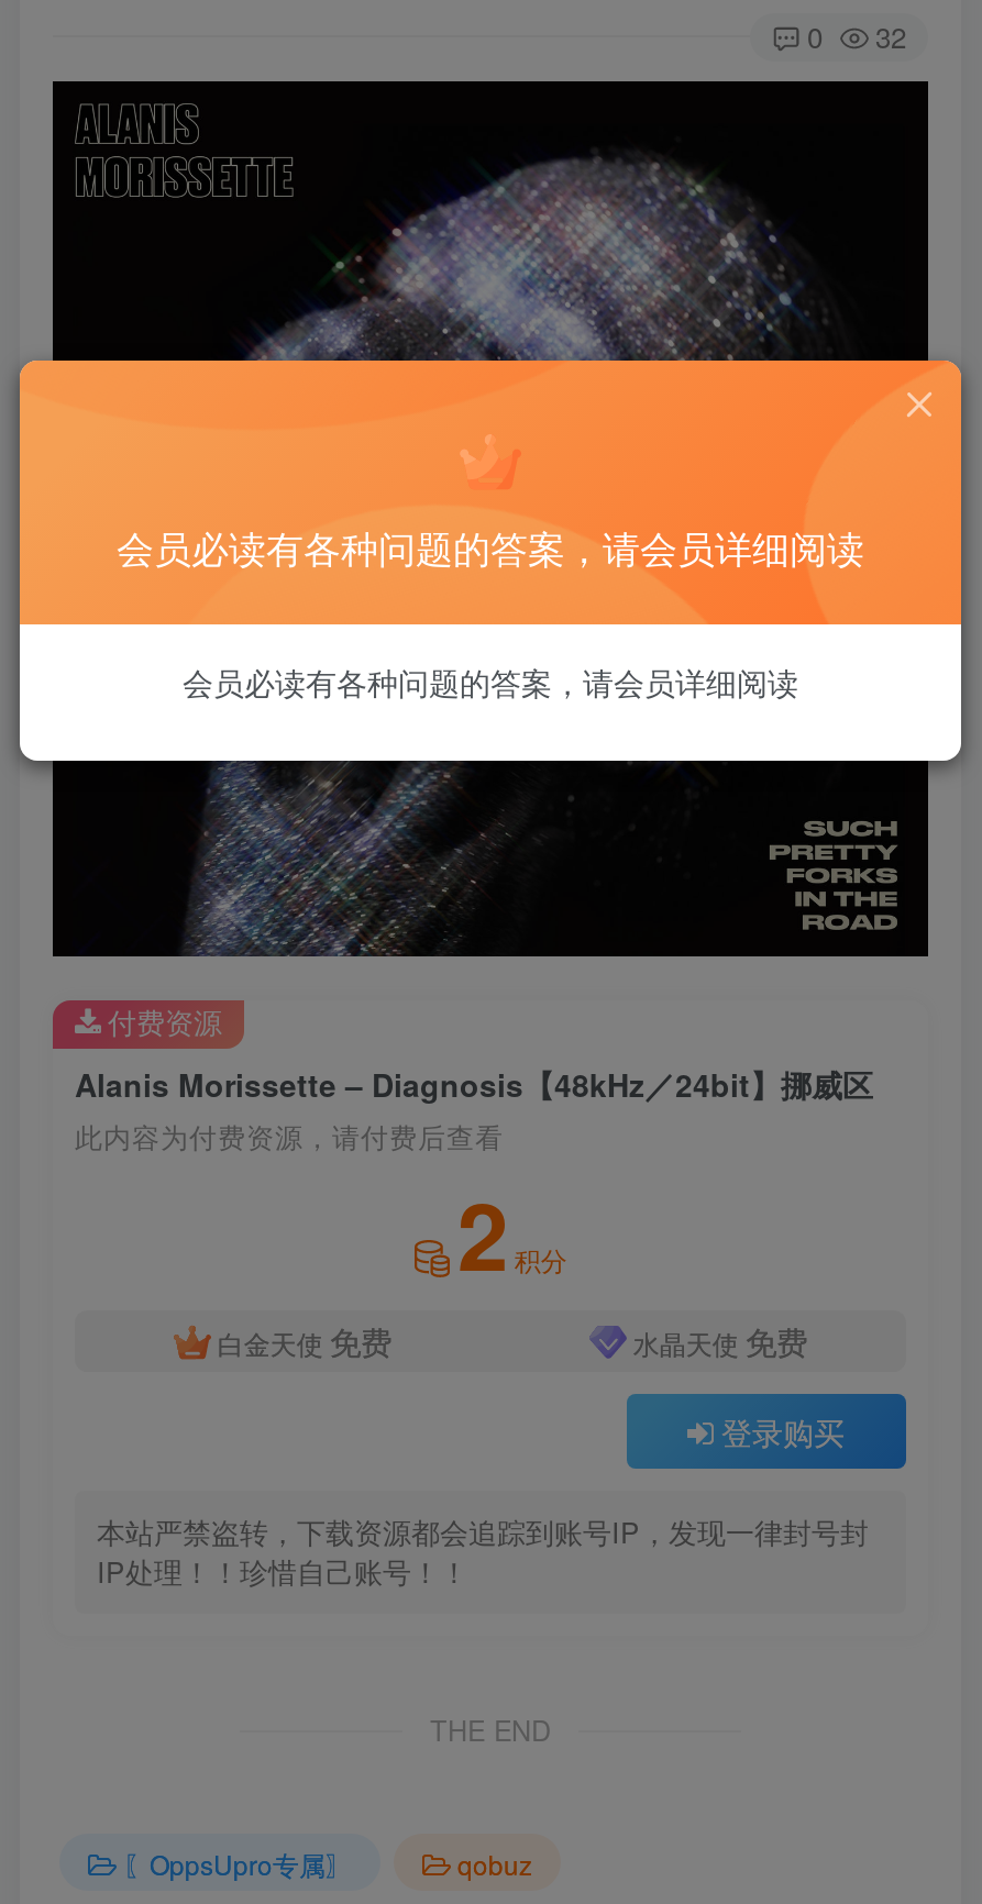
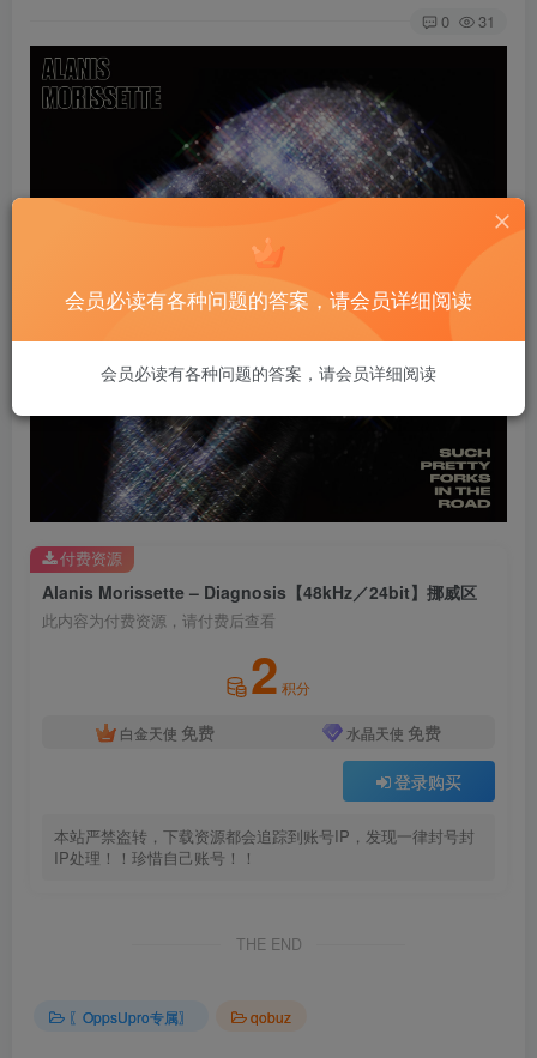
- 0 32
+ 0 31
